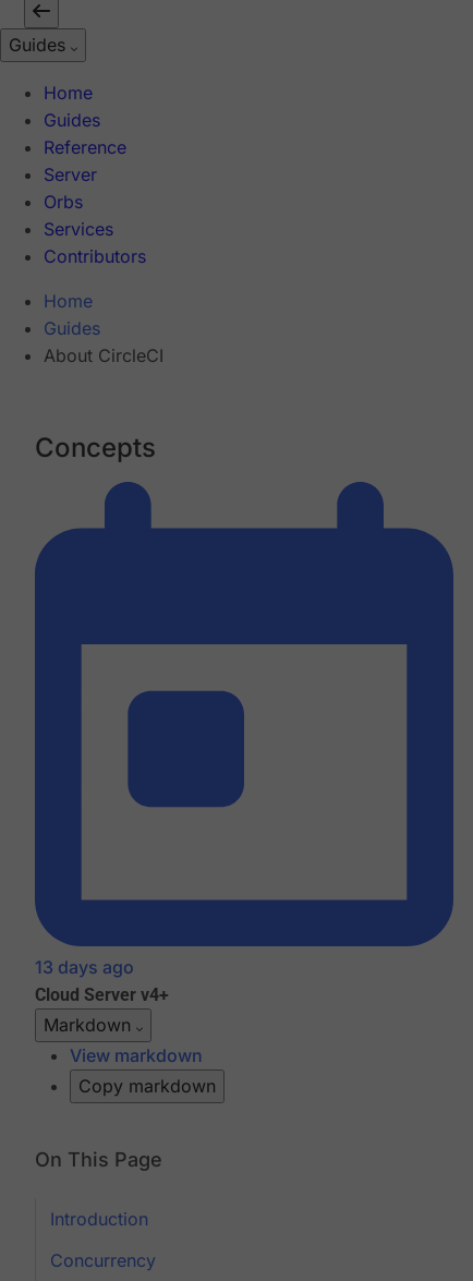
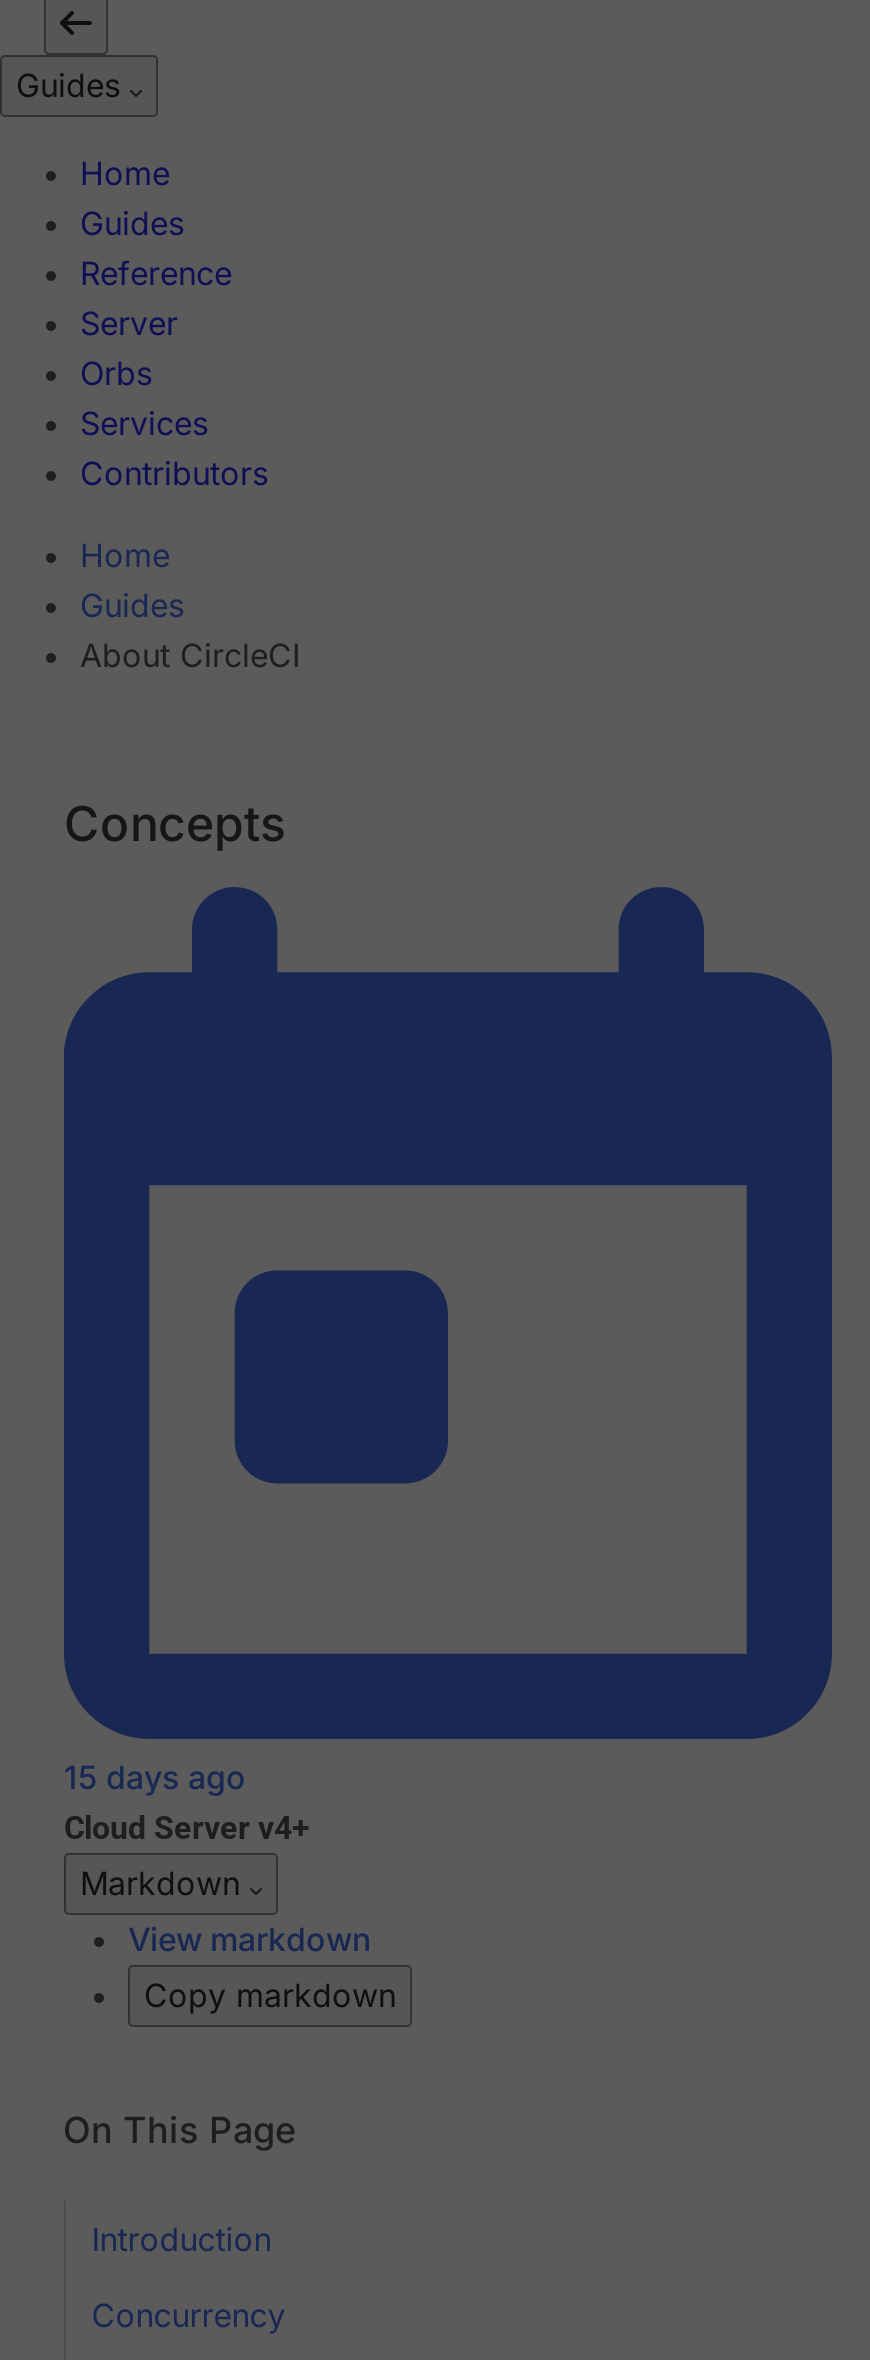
- 13 days ago
+ 15 days ago
